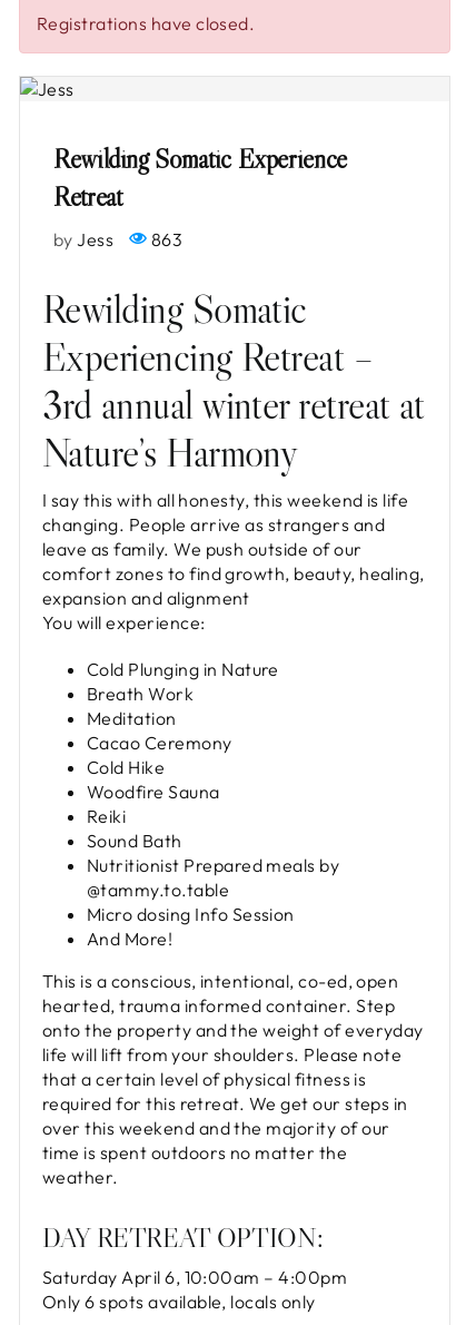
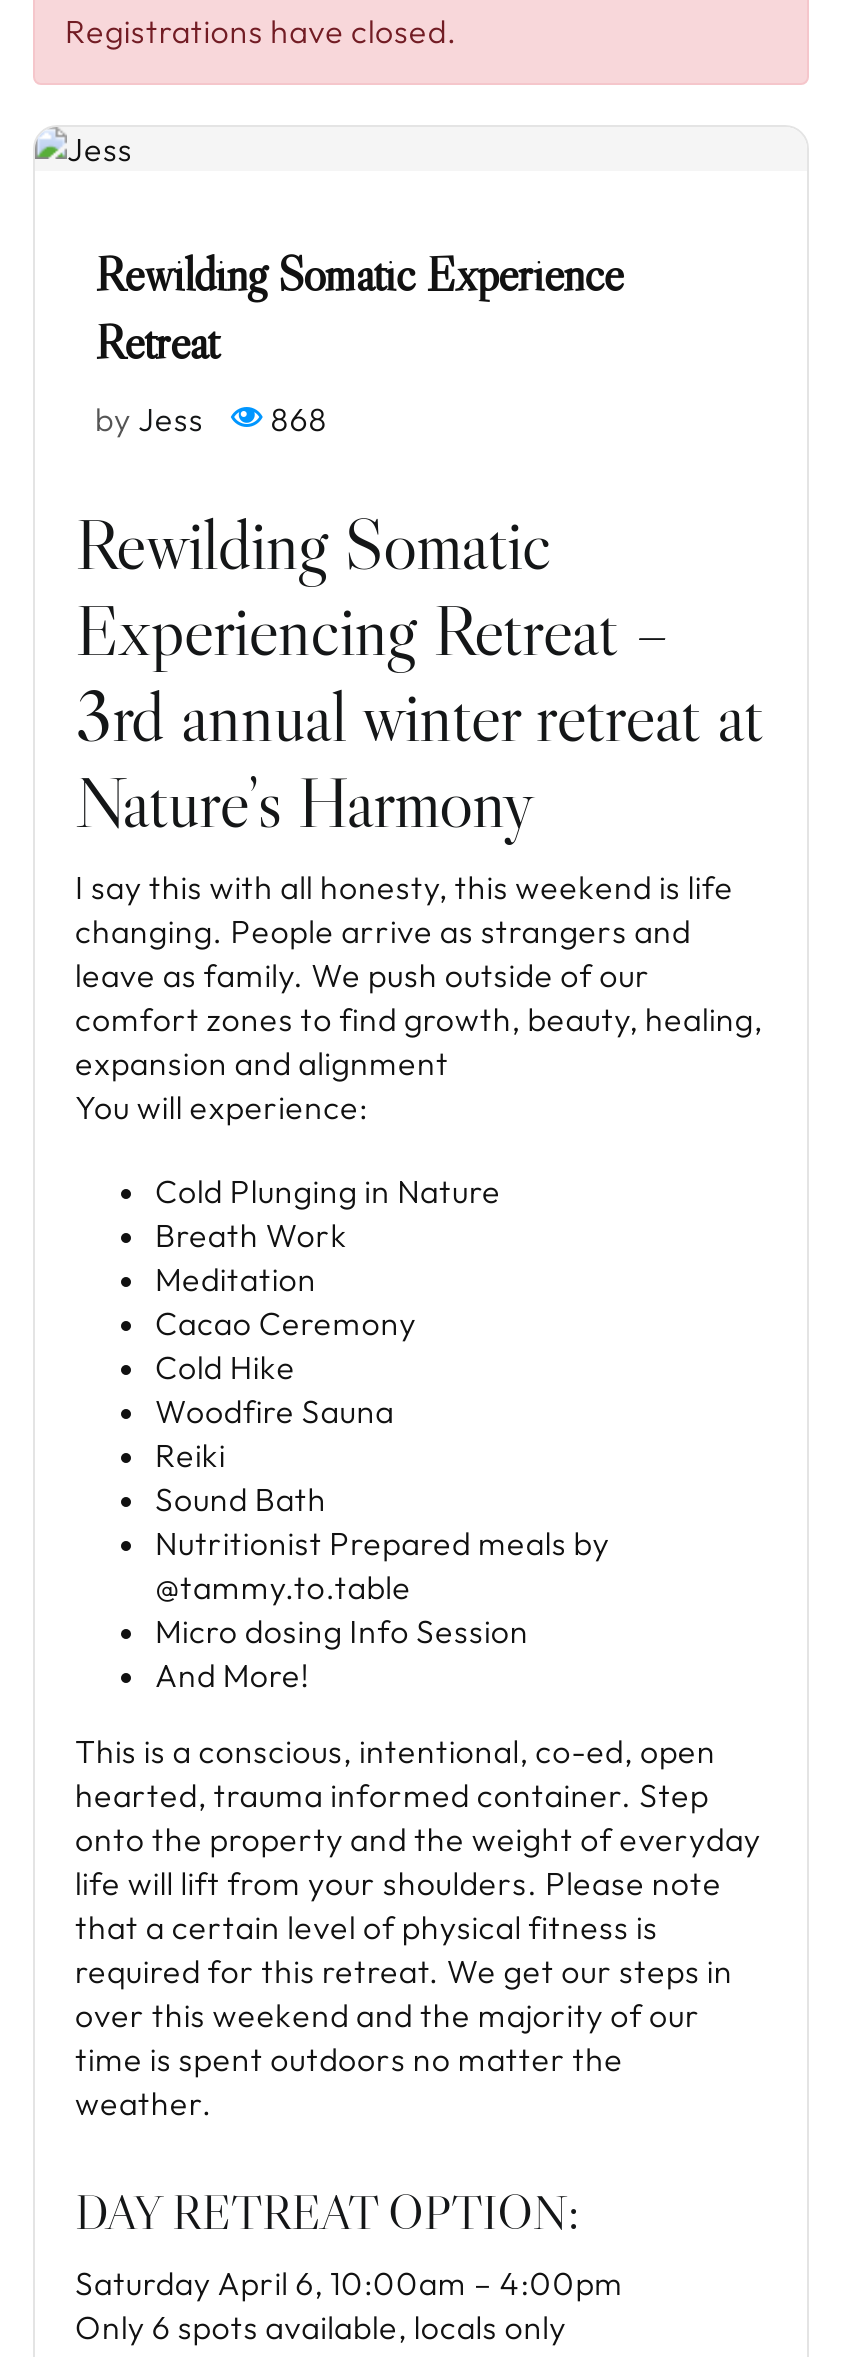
- by Jess 863
+ by Jess 868
